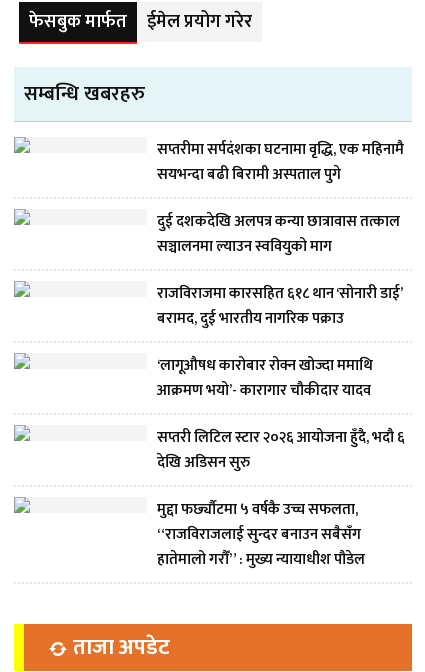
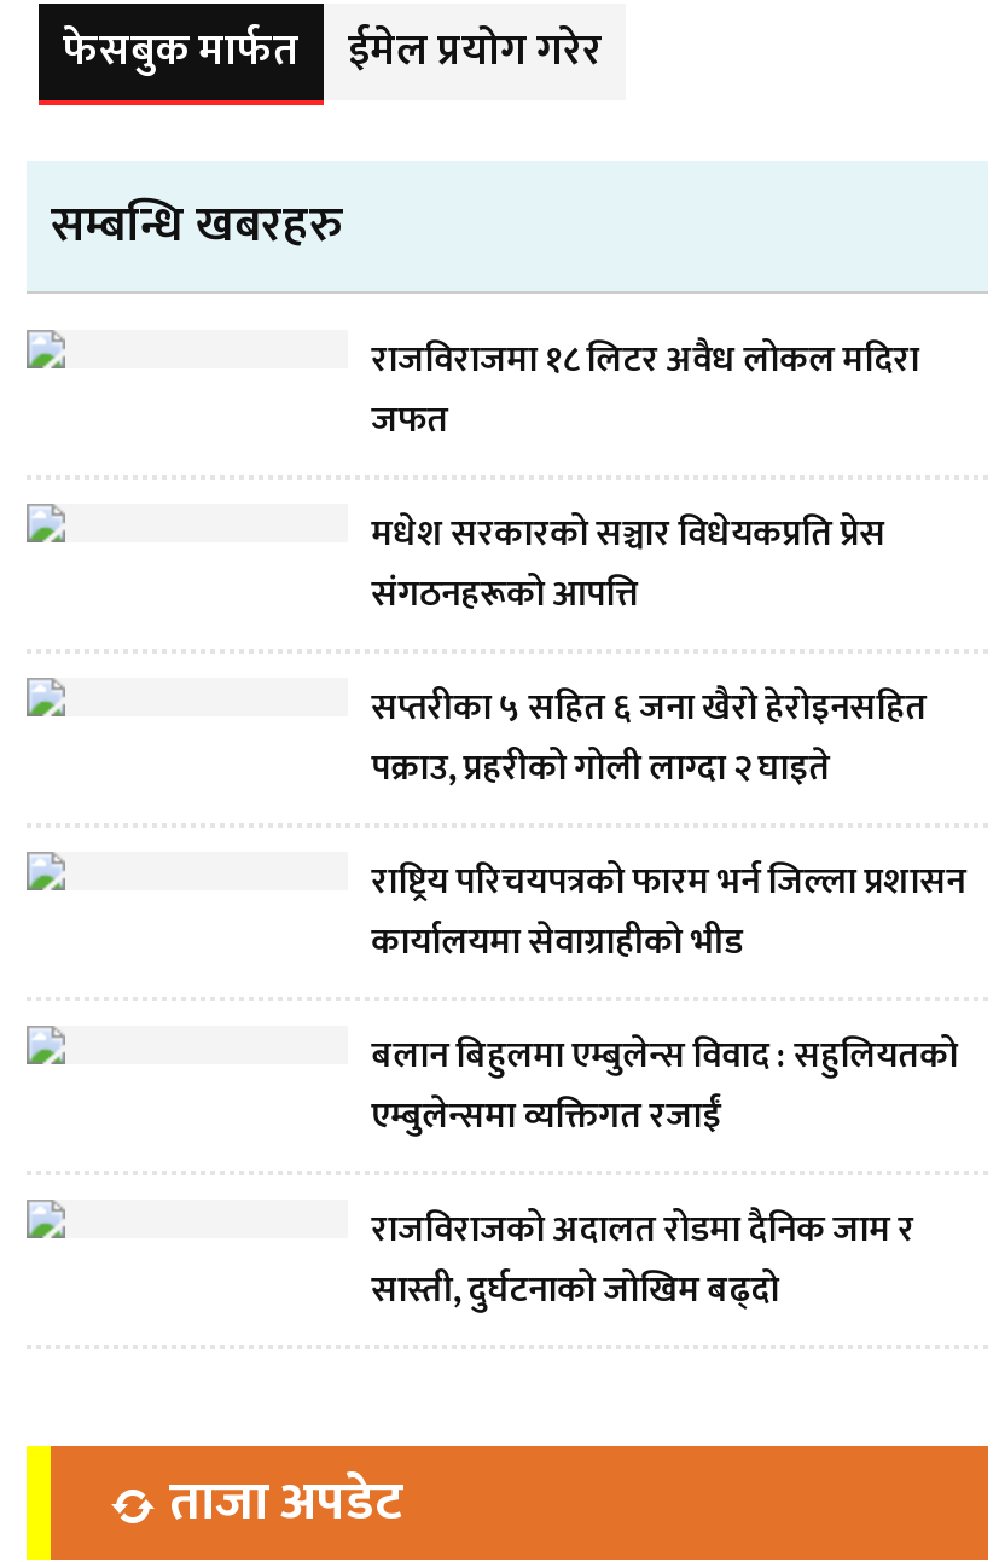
- सप्तरीमा सर्पदंशका घटनामा वृद्धि, एक महिनामै
- सयभन्दा बढी बिरामी अस्पताल पुगे
+ राजविराजमा १८ लिटर अवैध लोकल मदिरा
+ जफत

- दुई दशकदेखि अलपत्र कन्या छात्रावास तत्काल
- सञ्चालनमा ल्याउन स्ववियुको माग
+ मधेश सरकारको सञ्चार विधेयकप्रति प्रेस
+ संगठनहरूको आपत्ति

- राजविराजमा कारसहित ६१८ थान ‘सोनारी डाई’
- बरामद, दुई भारतीय नागरिक पक्राउ
+ सप्तरीका ५ सहित ६ जना खैरो हेरोइनसहित
+ पक्राउ, प्रहरीको गोली लाग्दा २ घाइते

- ‘लागूऔषध कारोबार रोक्न खोज्दा ममाथि
- आक्रमण भयो’- कारागार चौकीदार यादव
+ राष्ट्रिय परिचयपत्रको फारम भर्न जिल्ला प्रशासन
+ कार्यालयमा सेवाग्राहीको भीड

- सप्तरी लिटिल स्टार २०२६ आयोजना हुँदै, भदौ ६
- देखि अडिसन सुरु
+ बलान बिहुलमा एम्बुलेन्स विवाद : सहुलियतको
+ एम्बुलेन्समा व्यक्तिगत रजाईं

- मुद्दा फर्छ्यौटमा ५ वर्षकै उच्च सफलता,
- “राजविराजलाई सुन्दर बनाउन सबैसँग
- हातेमालो गरौँ” : मुख्य न्यायाधीश पौडेल
+ राजविराजको अदालत रोडमा दैनिक जाम र
+ सास्ती, दुर्घटनाको जोखिम बढ्दो
